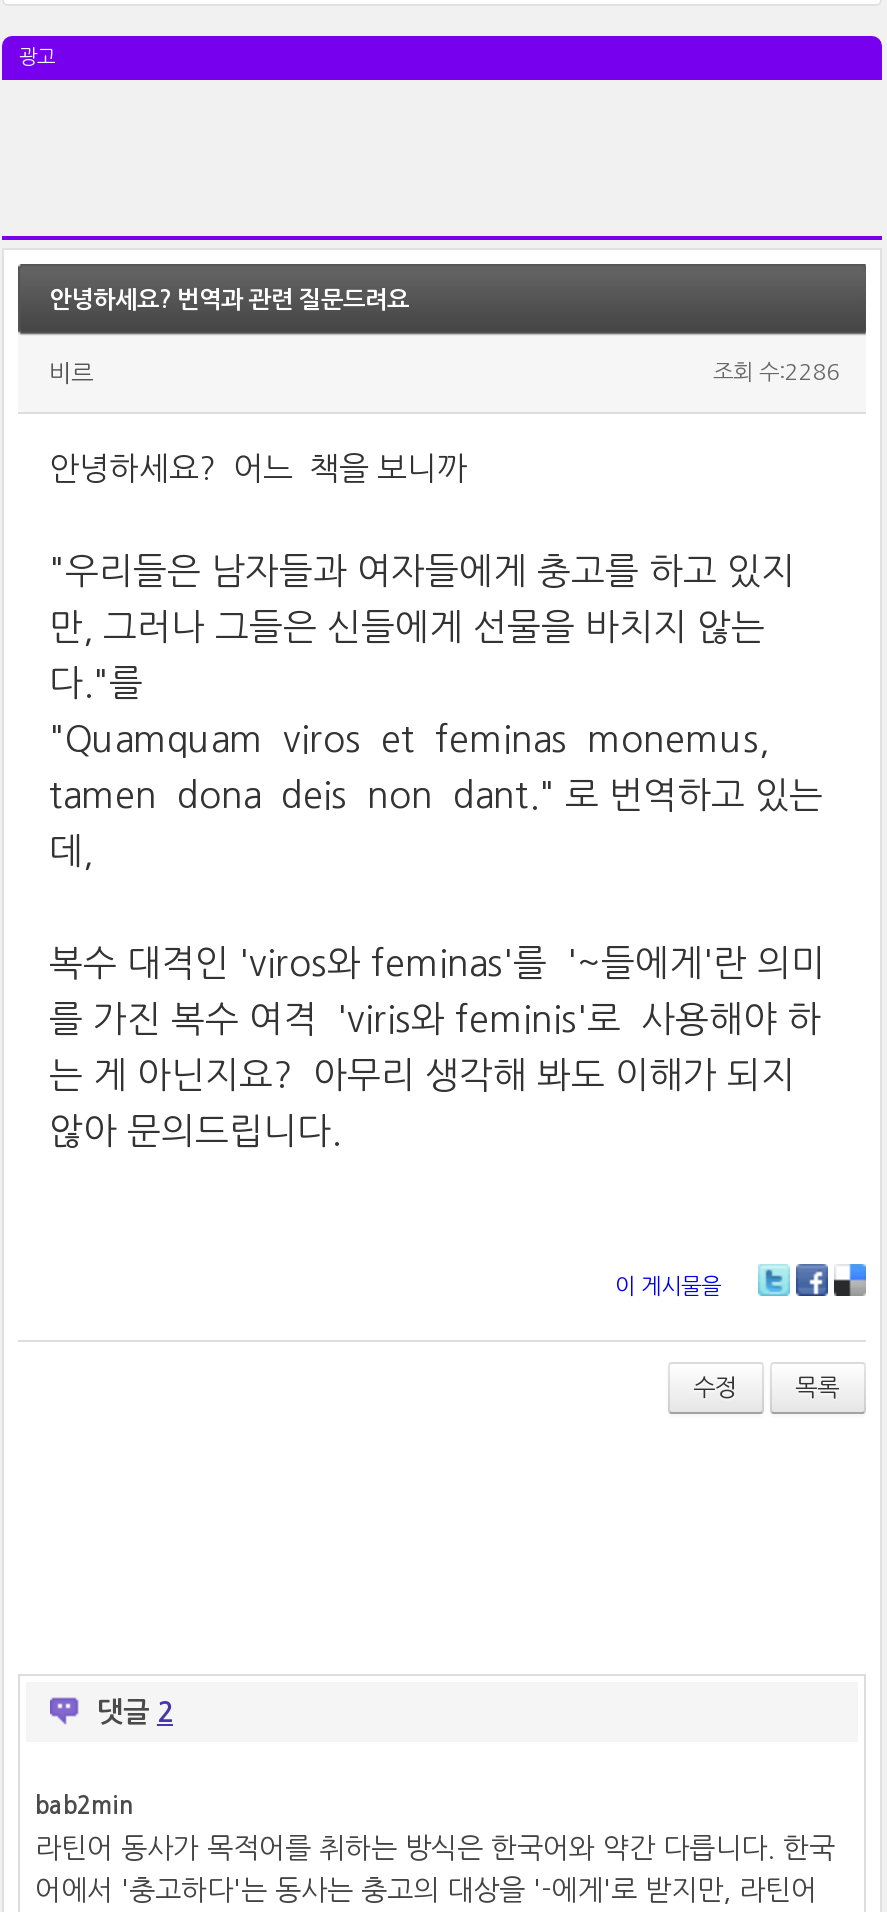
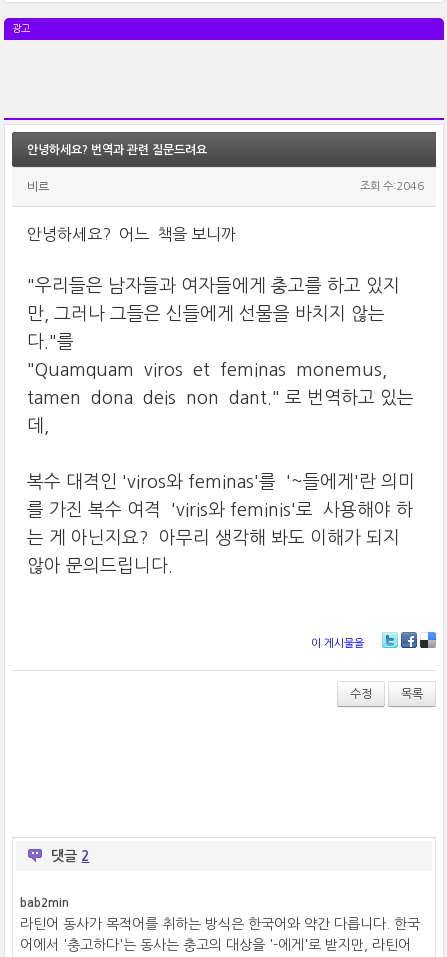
- 조회 수:2286
+ 조회 수:2046
